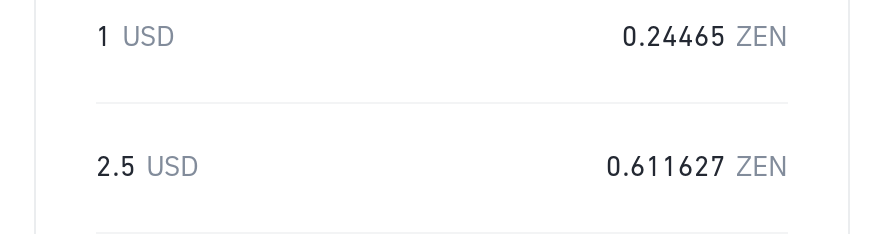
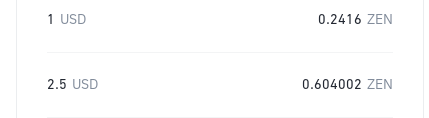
- 0.24465 ZEN
+ 0.2416 ZEN

- 0.611627 ZEN
+ 0.604002 ZEN
